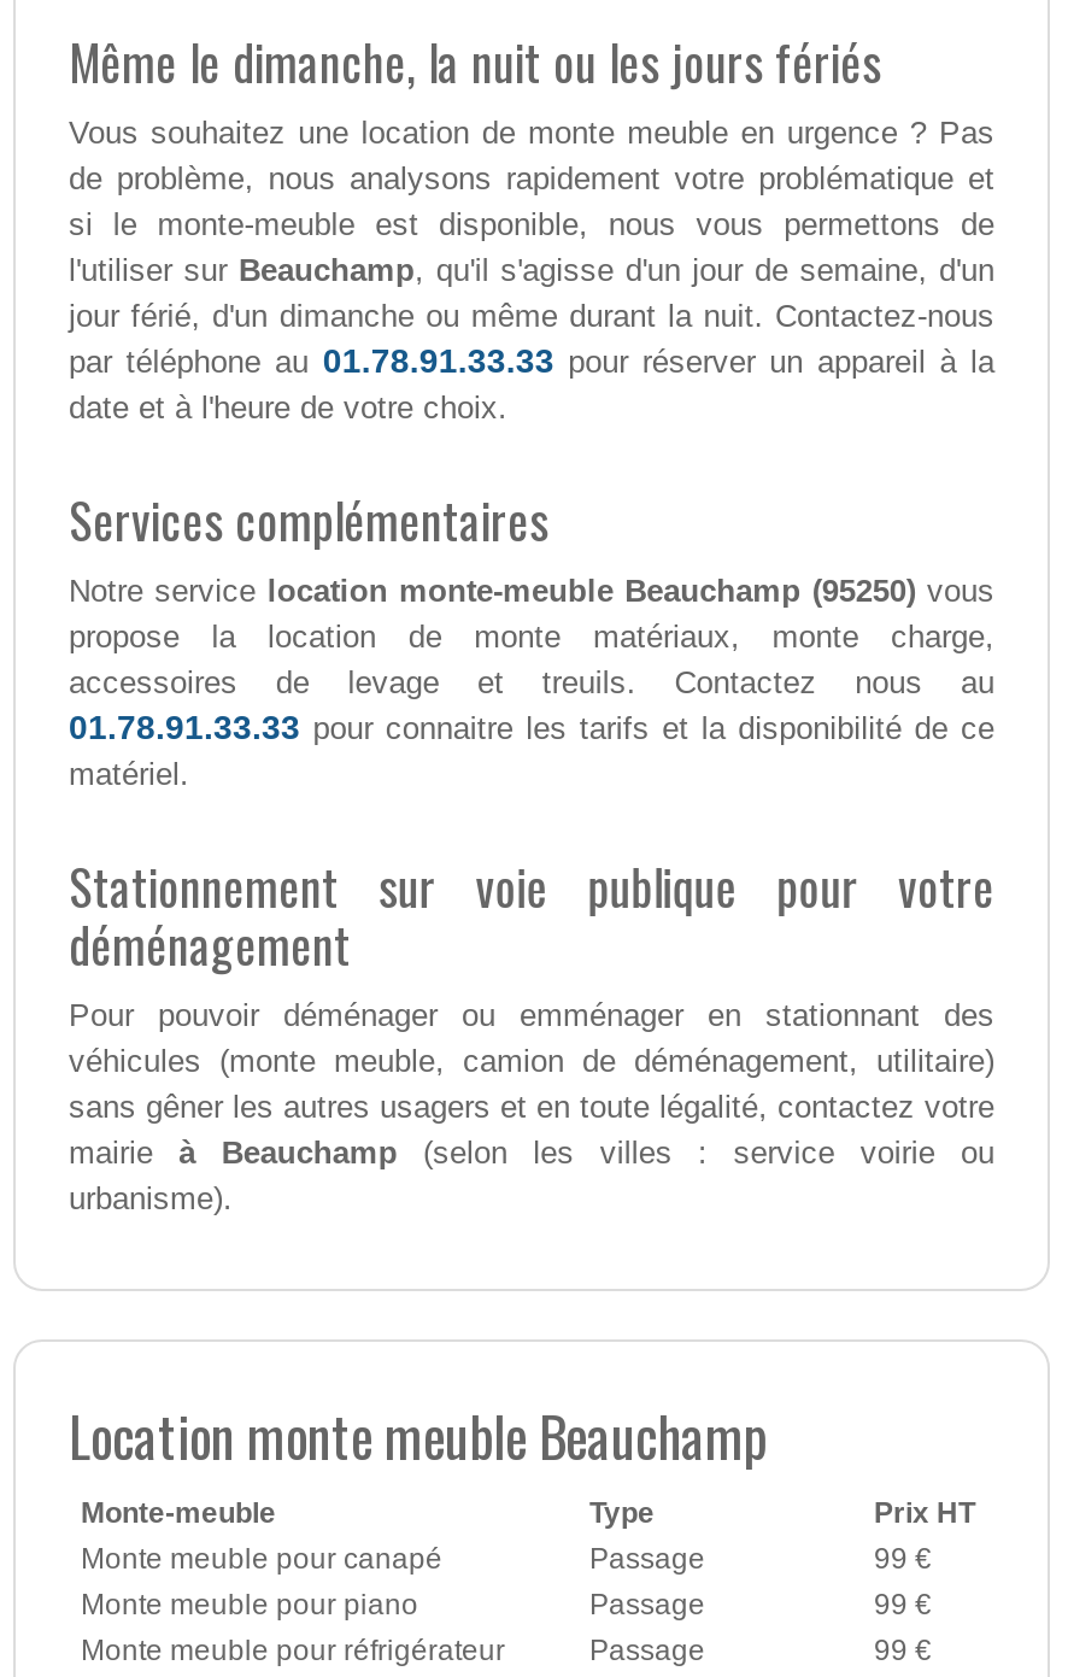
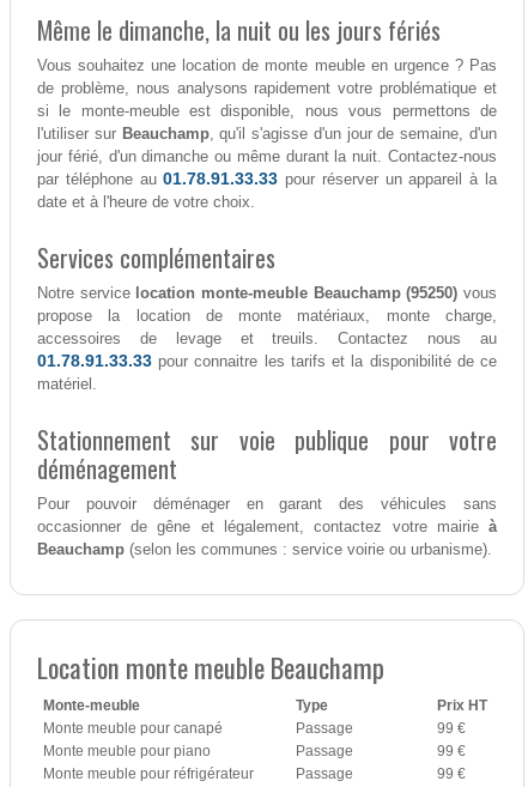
- Pour pouvoir déménager ou emménager en stationnant des
- véhicules (monte meuble, camion de déménagement, utilitaire)
- sans gêner les autres usagers et en toute légalité, contactez votre
- mairie à Beauchamp (selon les villes : service voirie ou
- urbanisme).
+ Pour pouvoir déménager en garant des véhicules sans
+ occasionner de gêne et légalement, contactez votre mairie à
+ Beauchamp (selon les communes : service voirie ou urbanisme).
